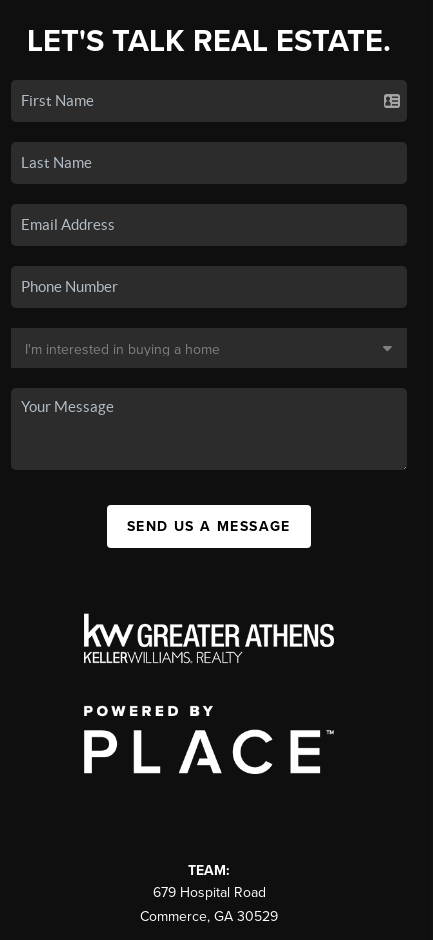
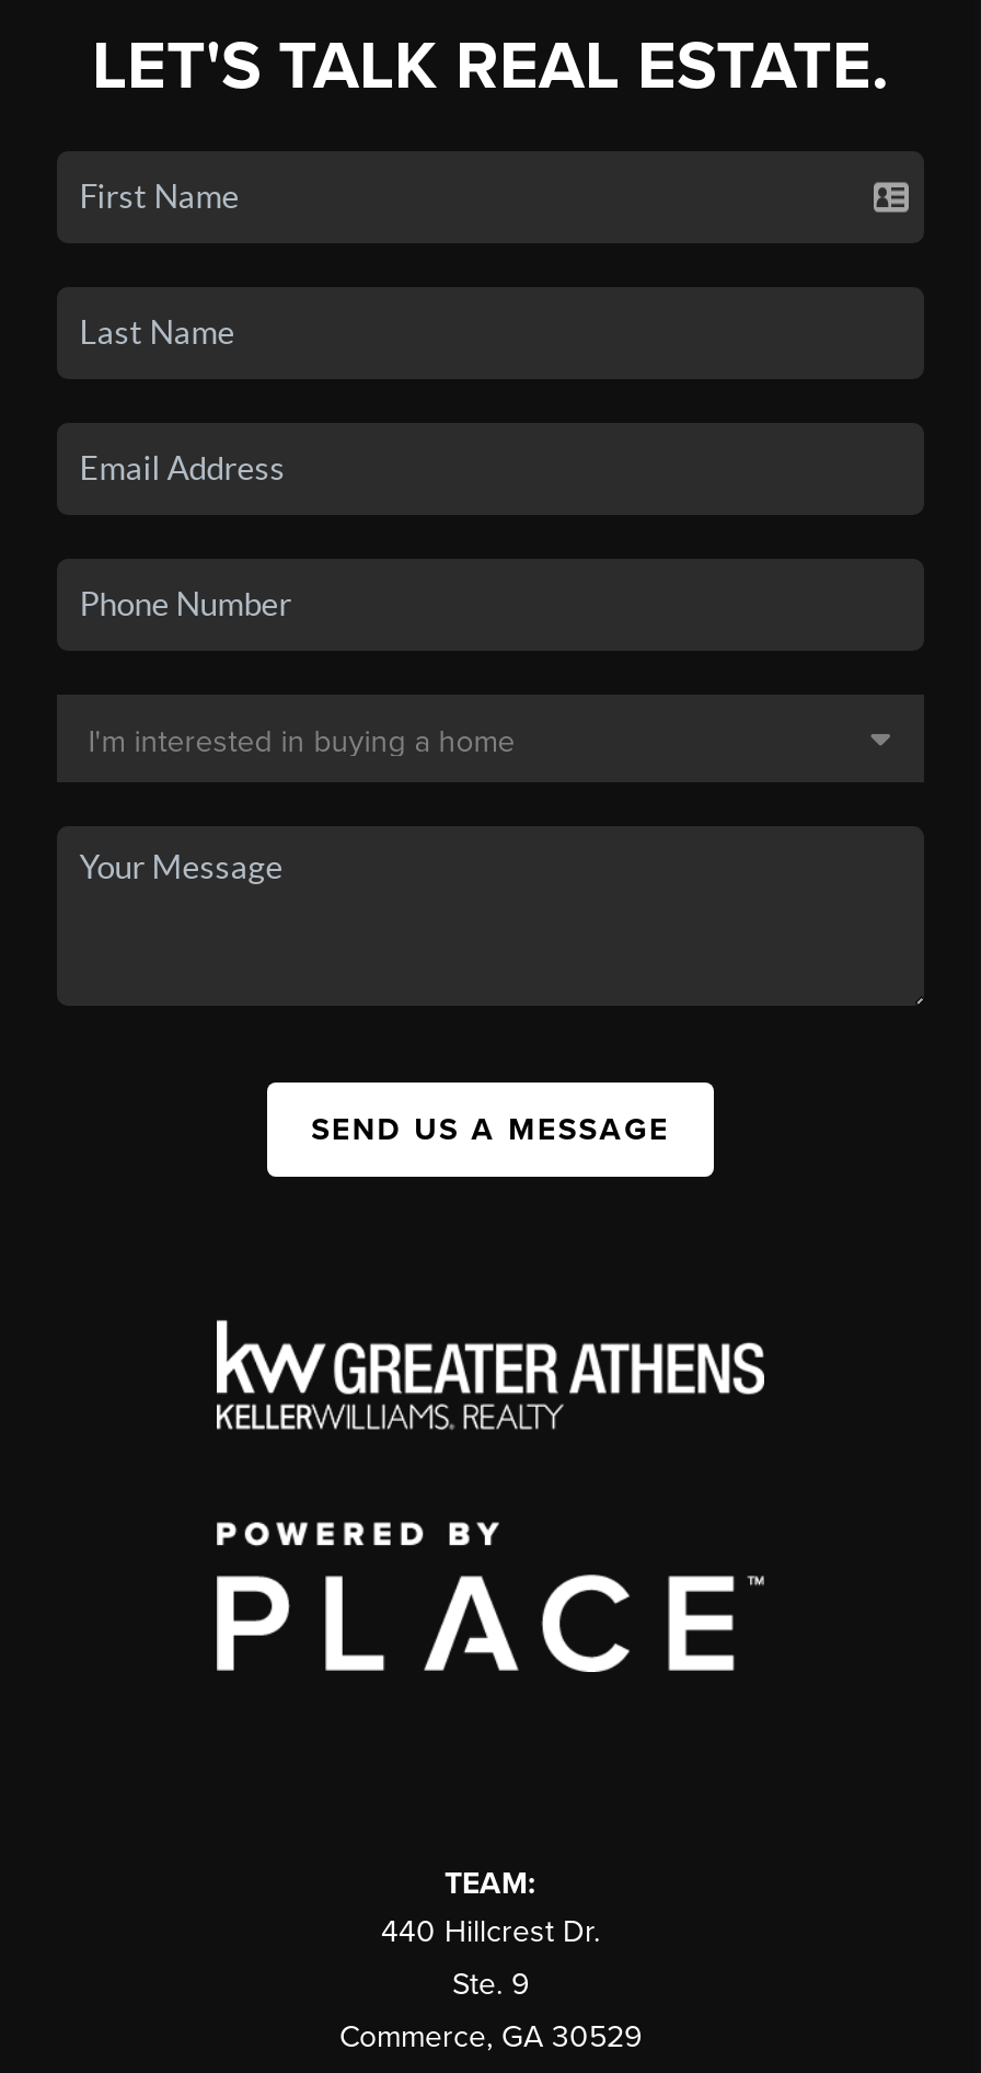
- 679 Hospital Road
+ 440 Hillcrest Dr.
+ Ste. 9
